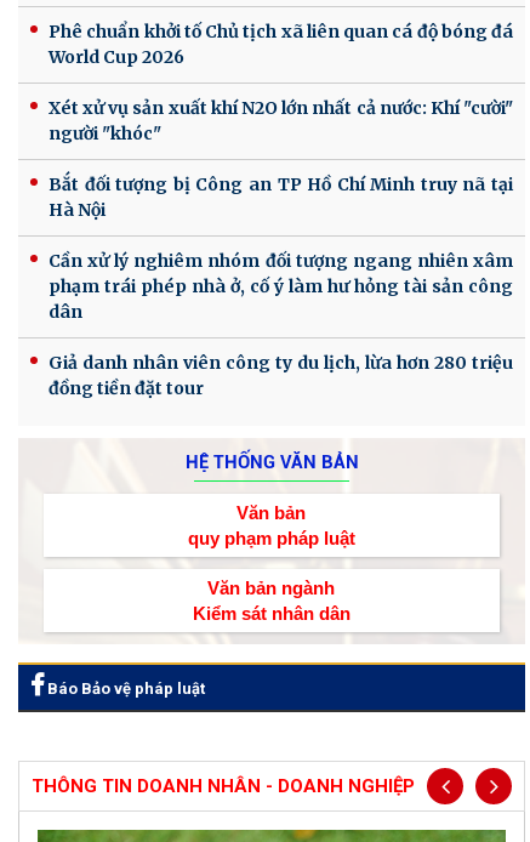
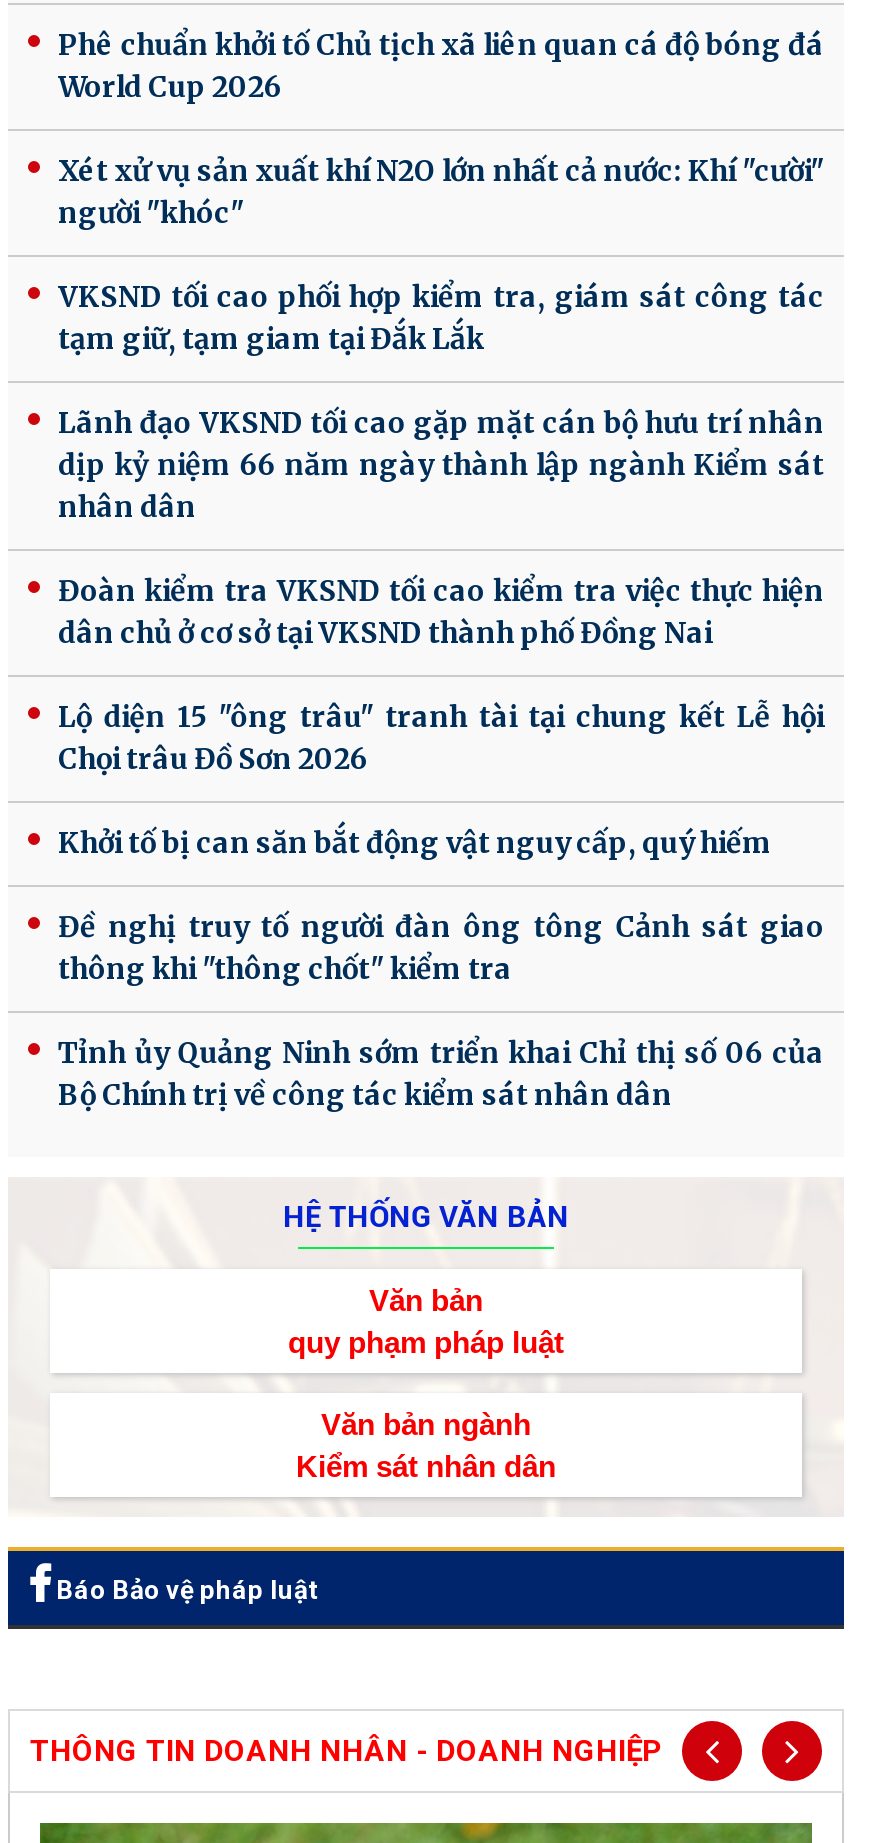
- Bắt đối tượng bị Công an TP Hồ Chí Minh truy nã tại
- Hà Nội
- Cần xử lý nghiêm nhóm đối tượng ngang nhiên xâm
- phạm trái phép nhà ở, cố ý làm hư hỏng tài sản công
- dân
- Giả danh nhân viên công ty du lịch, lừa hơn 280 triệu
- đồng tiền đặt tour
+ VKSND tối cao phối hợp kiểm tra, giám sát công tác
+ tạm giữ, tạm giam tại Đắk Lắk
+ Lãnh đạo VKSND tối cao gặp mặt cán bộ hưu trí nhân
+ dịp kỷ niệm 66 năm ngày thành lập ngành Kiểm sát
+ nhân dân
+ Đoàn kiểm tra VKSND tối cao kiểm tra việc thực hiện
+ dân chủ ở cơ sở tại VKSND thành phố Đồng Nai
+ Lộ diện 15 "ông trâu" tranh tài tại chung kết Lễ hội
+ Chọi trâu Đồ Sơn 2026
+ Khởi tố bị can săn bắt động vật nguy cấp, quý hiếm
+ Đề nghị truy tố người đàn ông tông Cảnh sát giao
+ thông khi "thông chốt" kiểm tra
+ Tỉnh ủy Quảng Ninh sớm triển khai Chỉ thị số 06 của
+ Bộ Chính trị về công tác kiểm sát nhân dân
